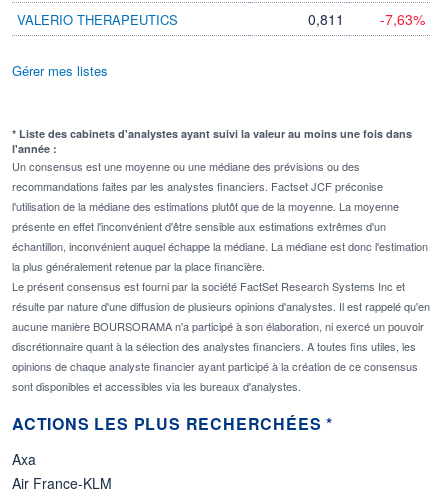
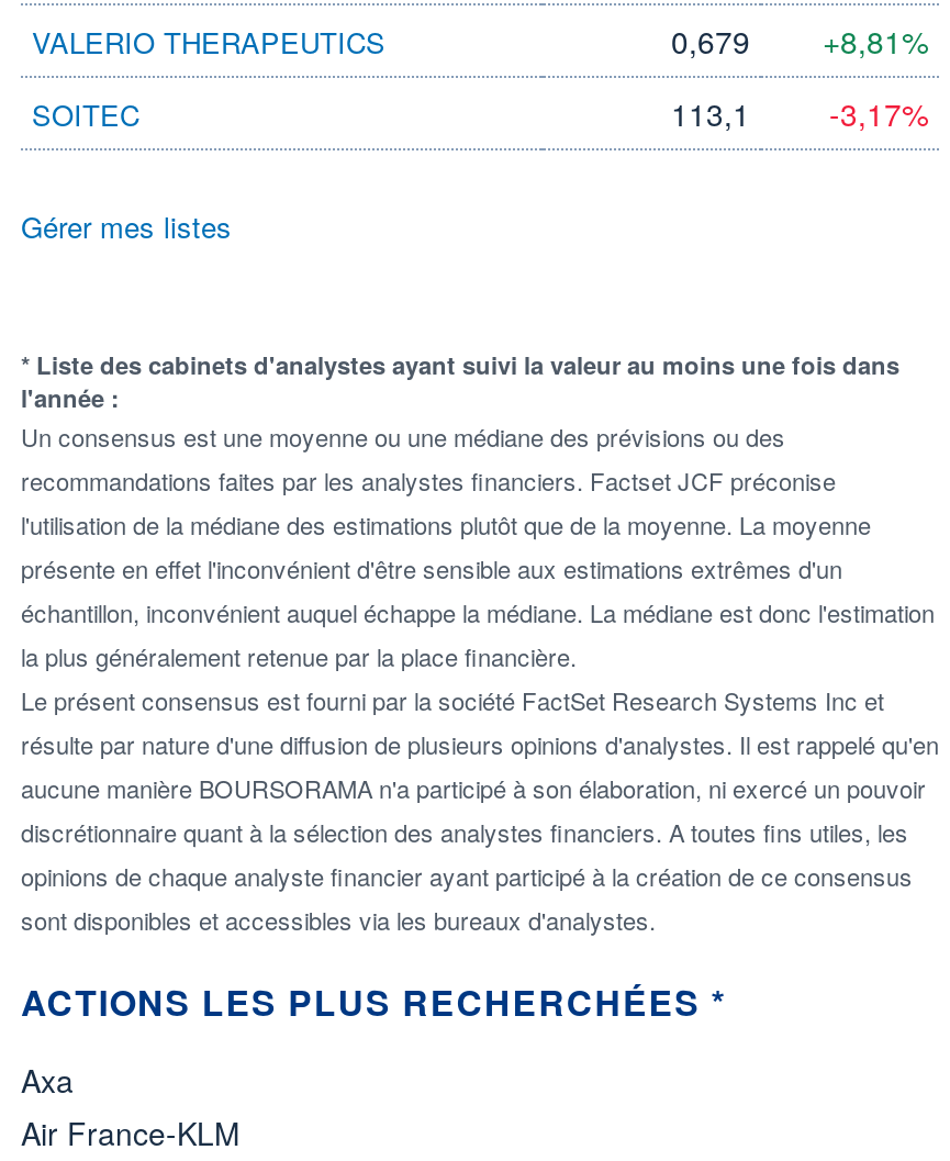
- 0,811
- -7,63%
+ 0,679
+ +8,81%
+ SOITEC
+ 113,1
+ -3,17%
